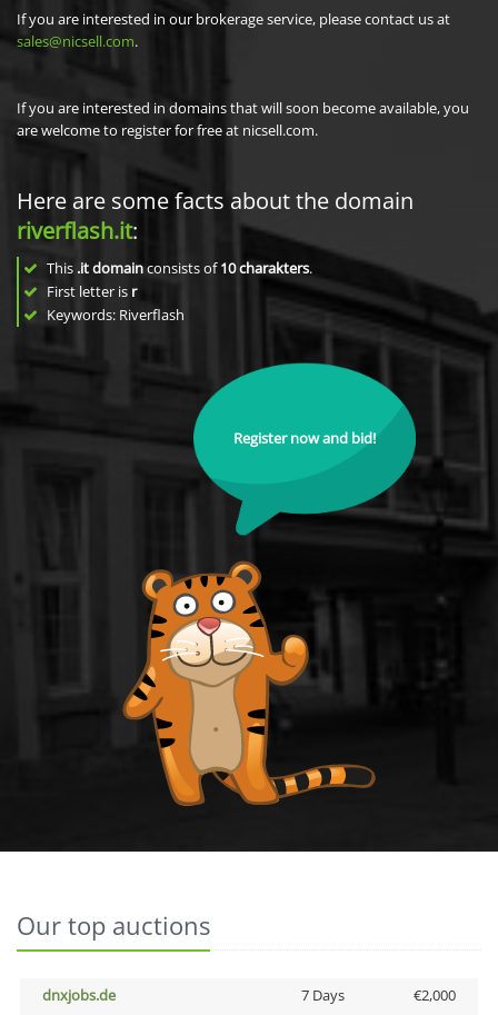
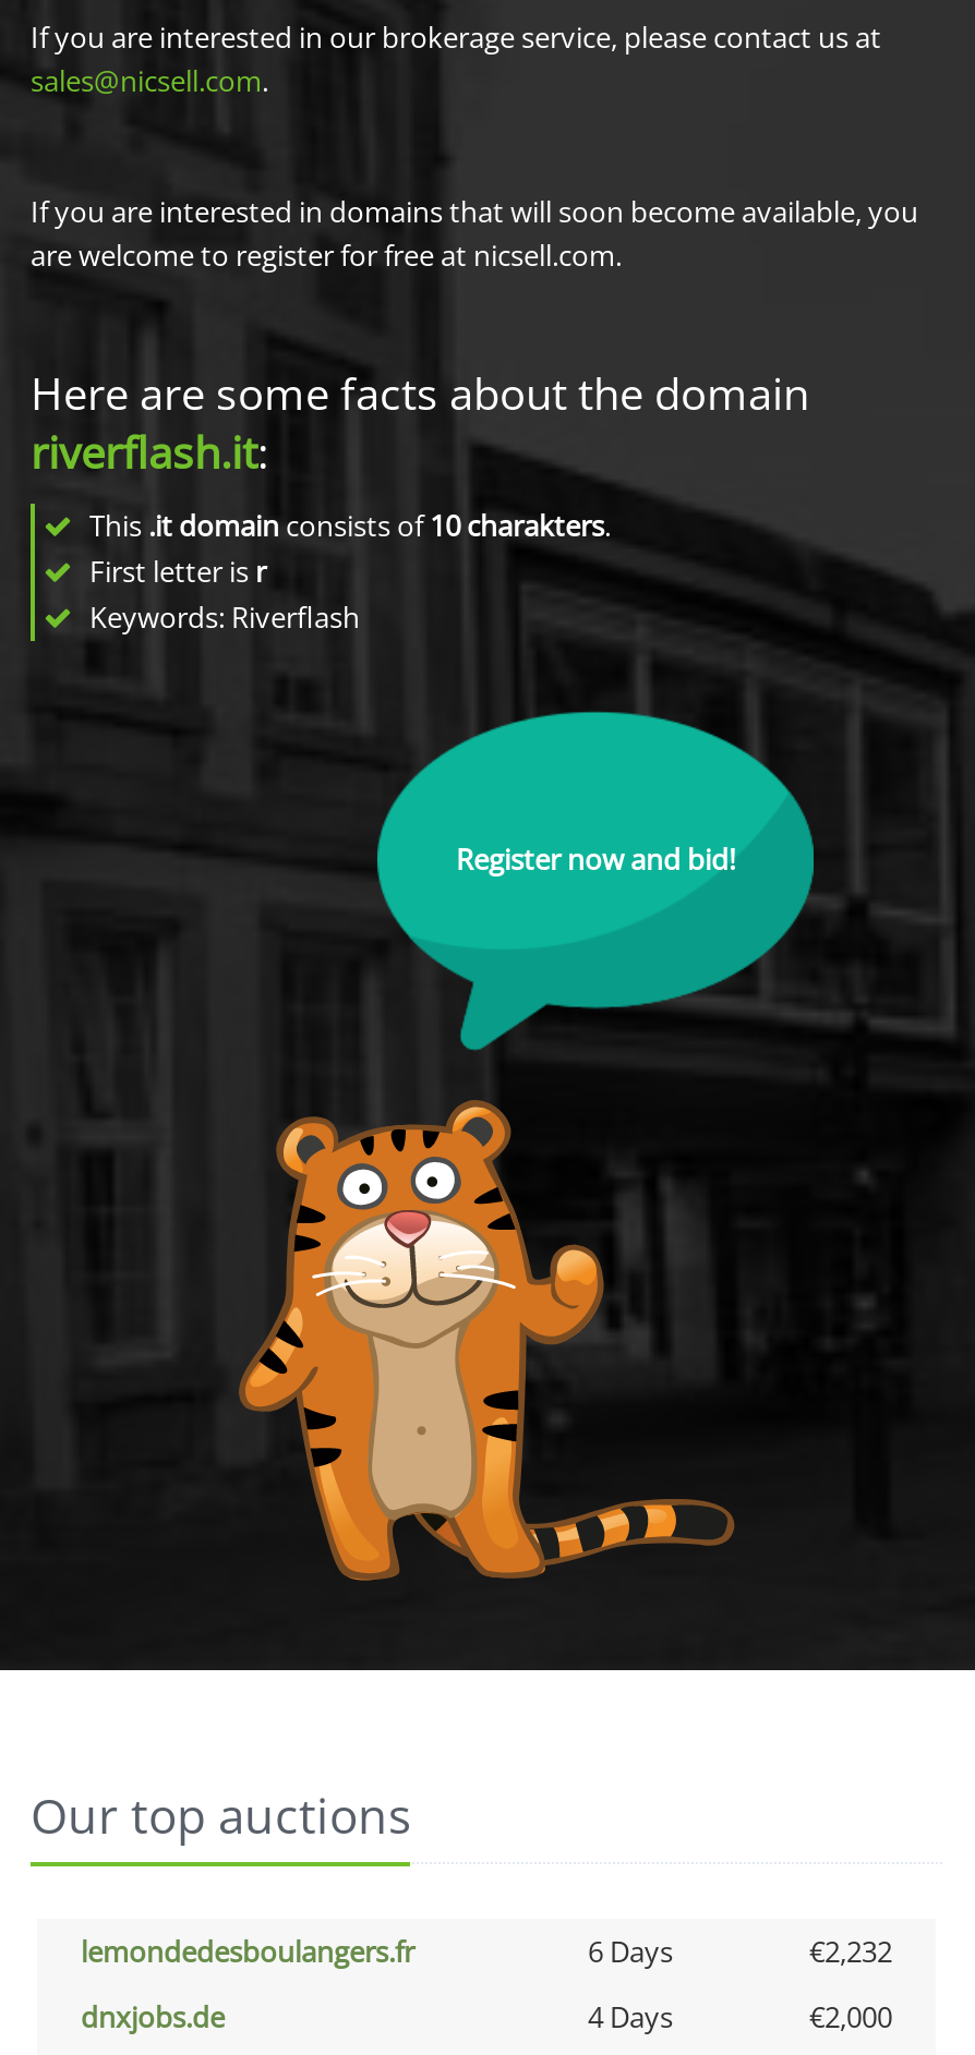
+ lemondedesboulangers.fr
+ 6 Days
+ €2,232

- 7 Days
+ 4 Days
